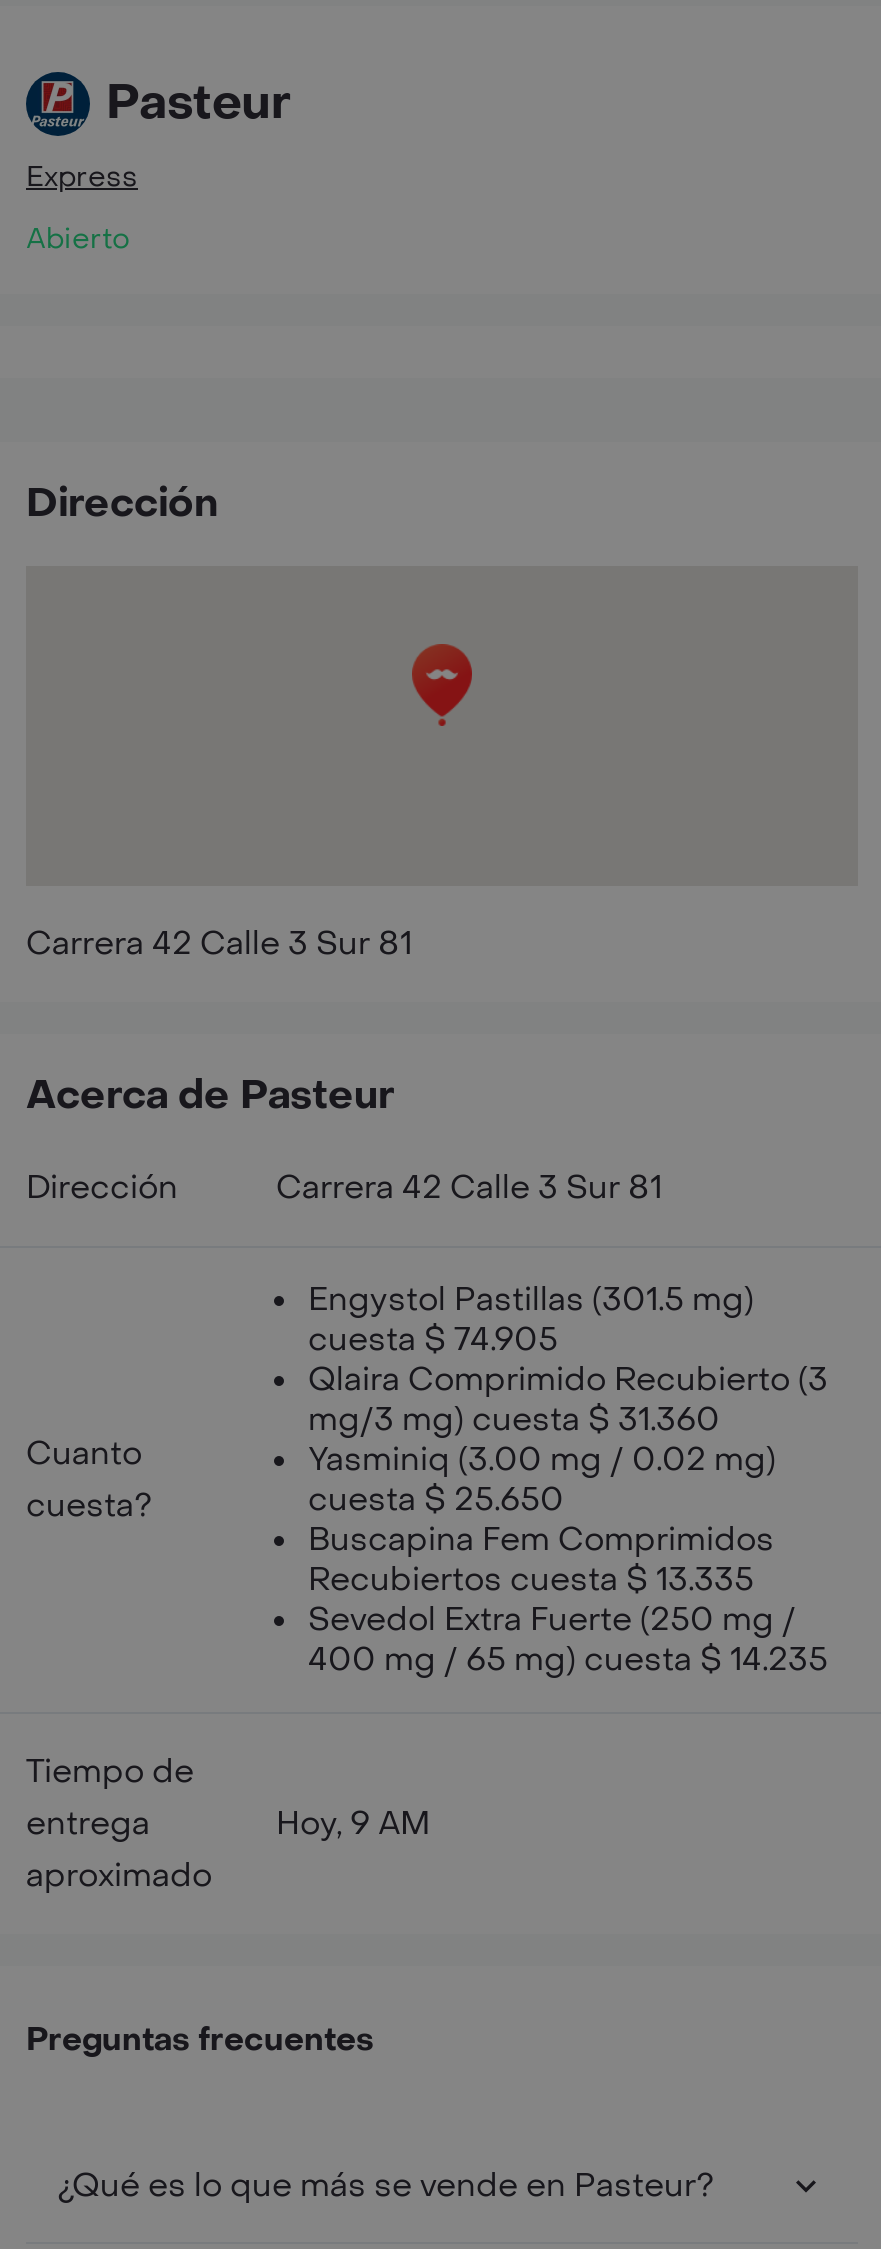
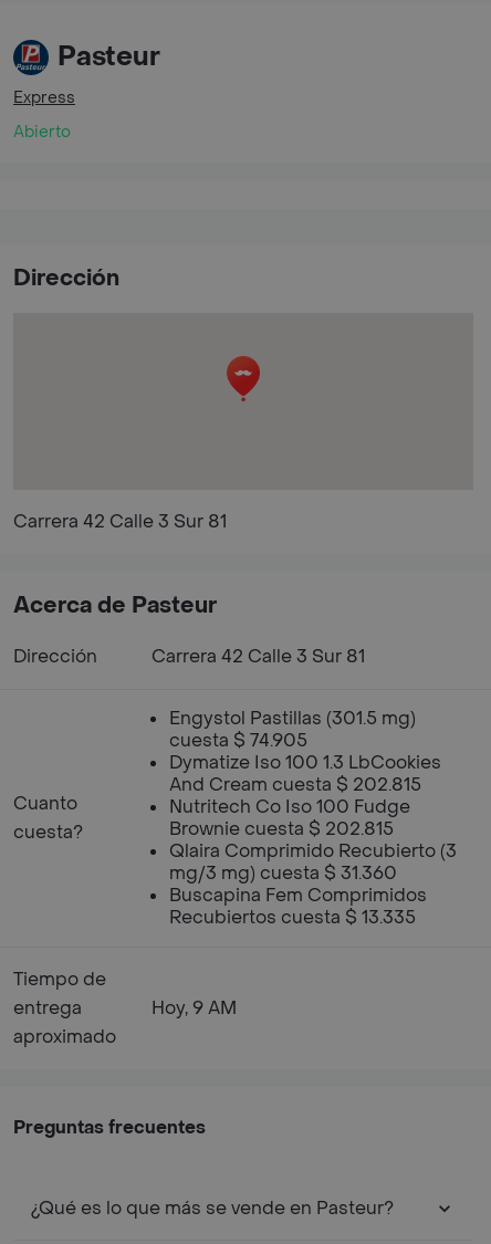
+ Dymatize Iso 100 1.3 LbCookies
+ And Cream cuesta $ 202.815
+ Nutritech Co Iso 100 Fudge
+ Brownie cuesta $ 202.815

moved down: Qlaira Comprimido Recubierto (3 | mg/3 mg) cuesta $ 31.360

- Yasminiq (3.00 mg / 0.02 mg)
- cuesta $ 25.650

moved down: Buscapina Fem Comprimidos | Recubiertos cuesta $ 13.335

- Sevedol Extra Fuerte (250 mg /
- 400 mg / 65 mg) cuesta $ 14.235
